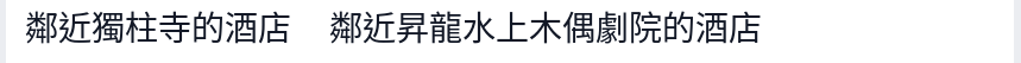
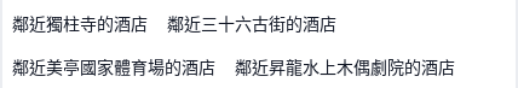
+ 鄰近三十六古街的酒店
+ 鄰近美亭國家體育場的酒店
